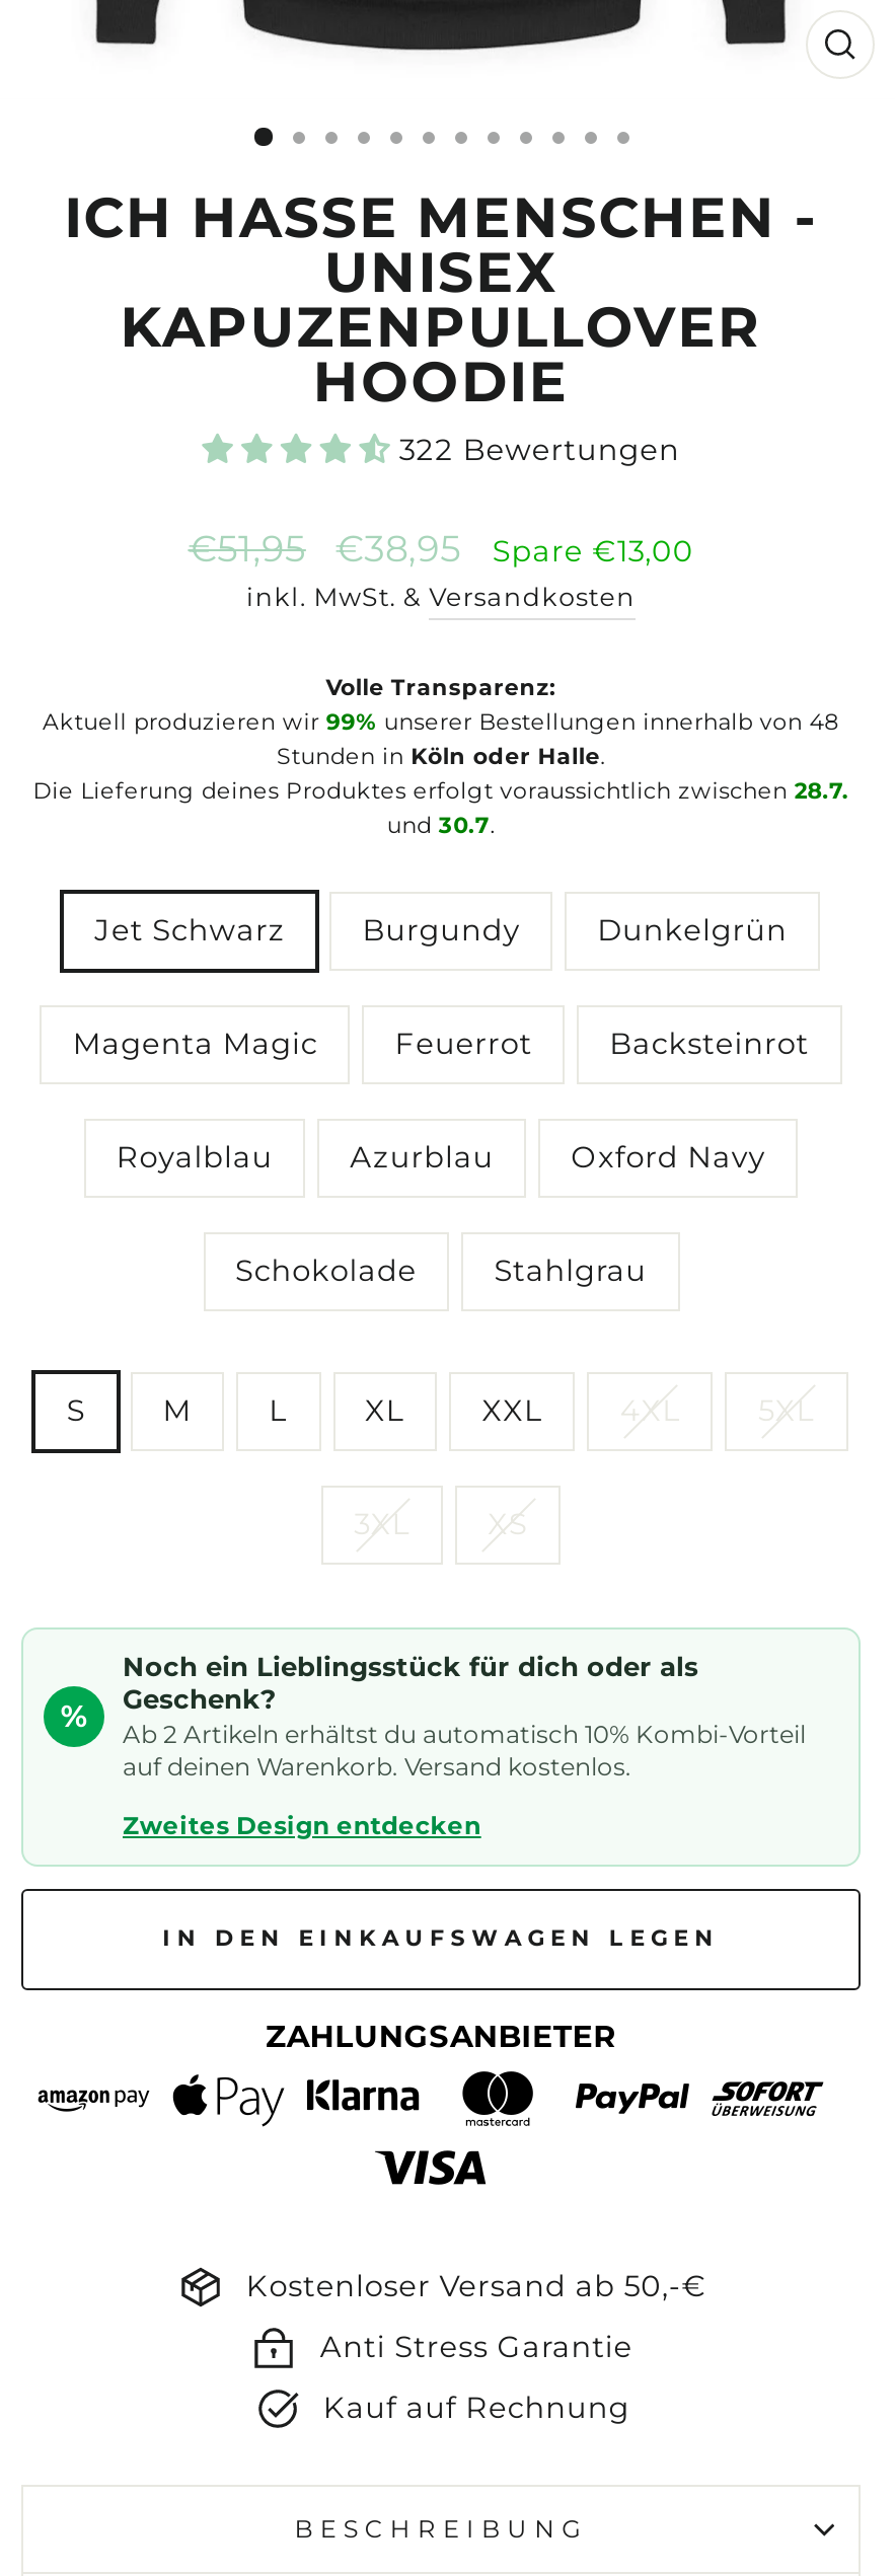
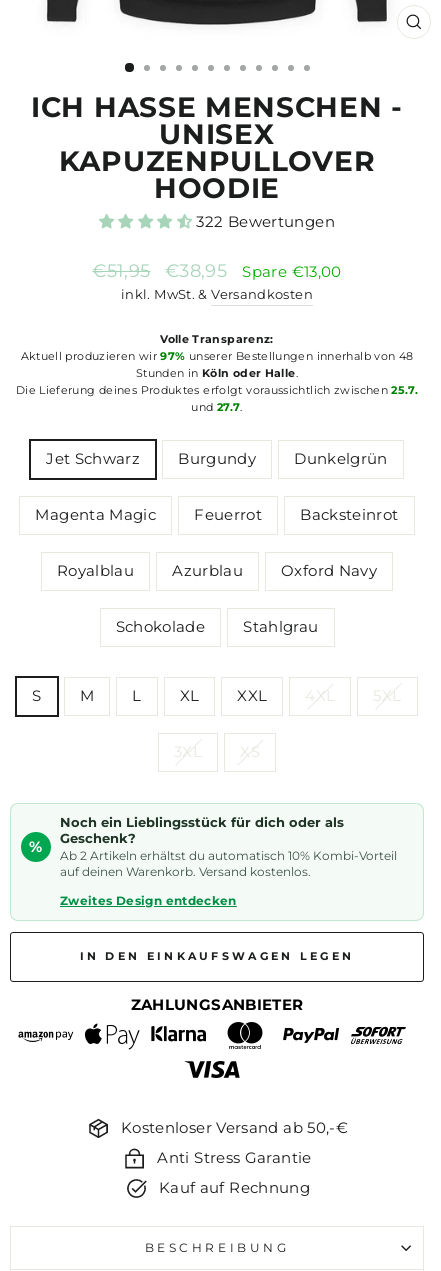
- Aktuell produzieren wir 99% unserer Bestellungen innerhalb von 48
+ Aktuell produzieren wir 97% unserer Bestellungen innerhalb von 48

- Die Lieferung deines Produktes erfolgt voraussichtlich zwischen 28.7.
+ Die Lieferung deines Produktes erfolgt voraussichtlich zwischen 25.7.

- und 30.7.
+ und 27.7.
